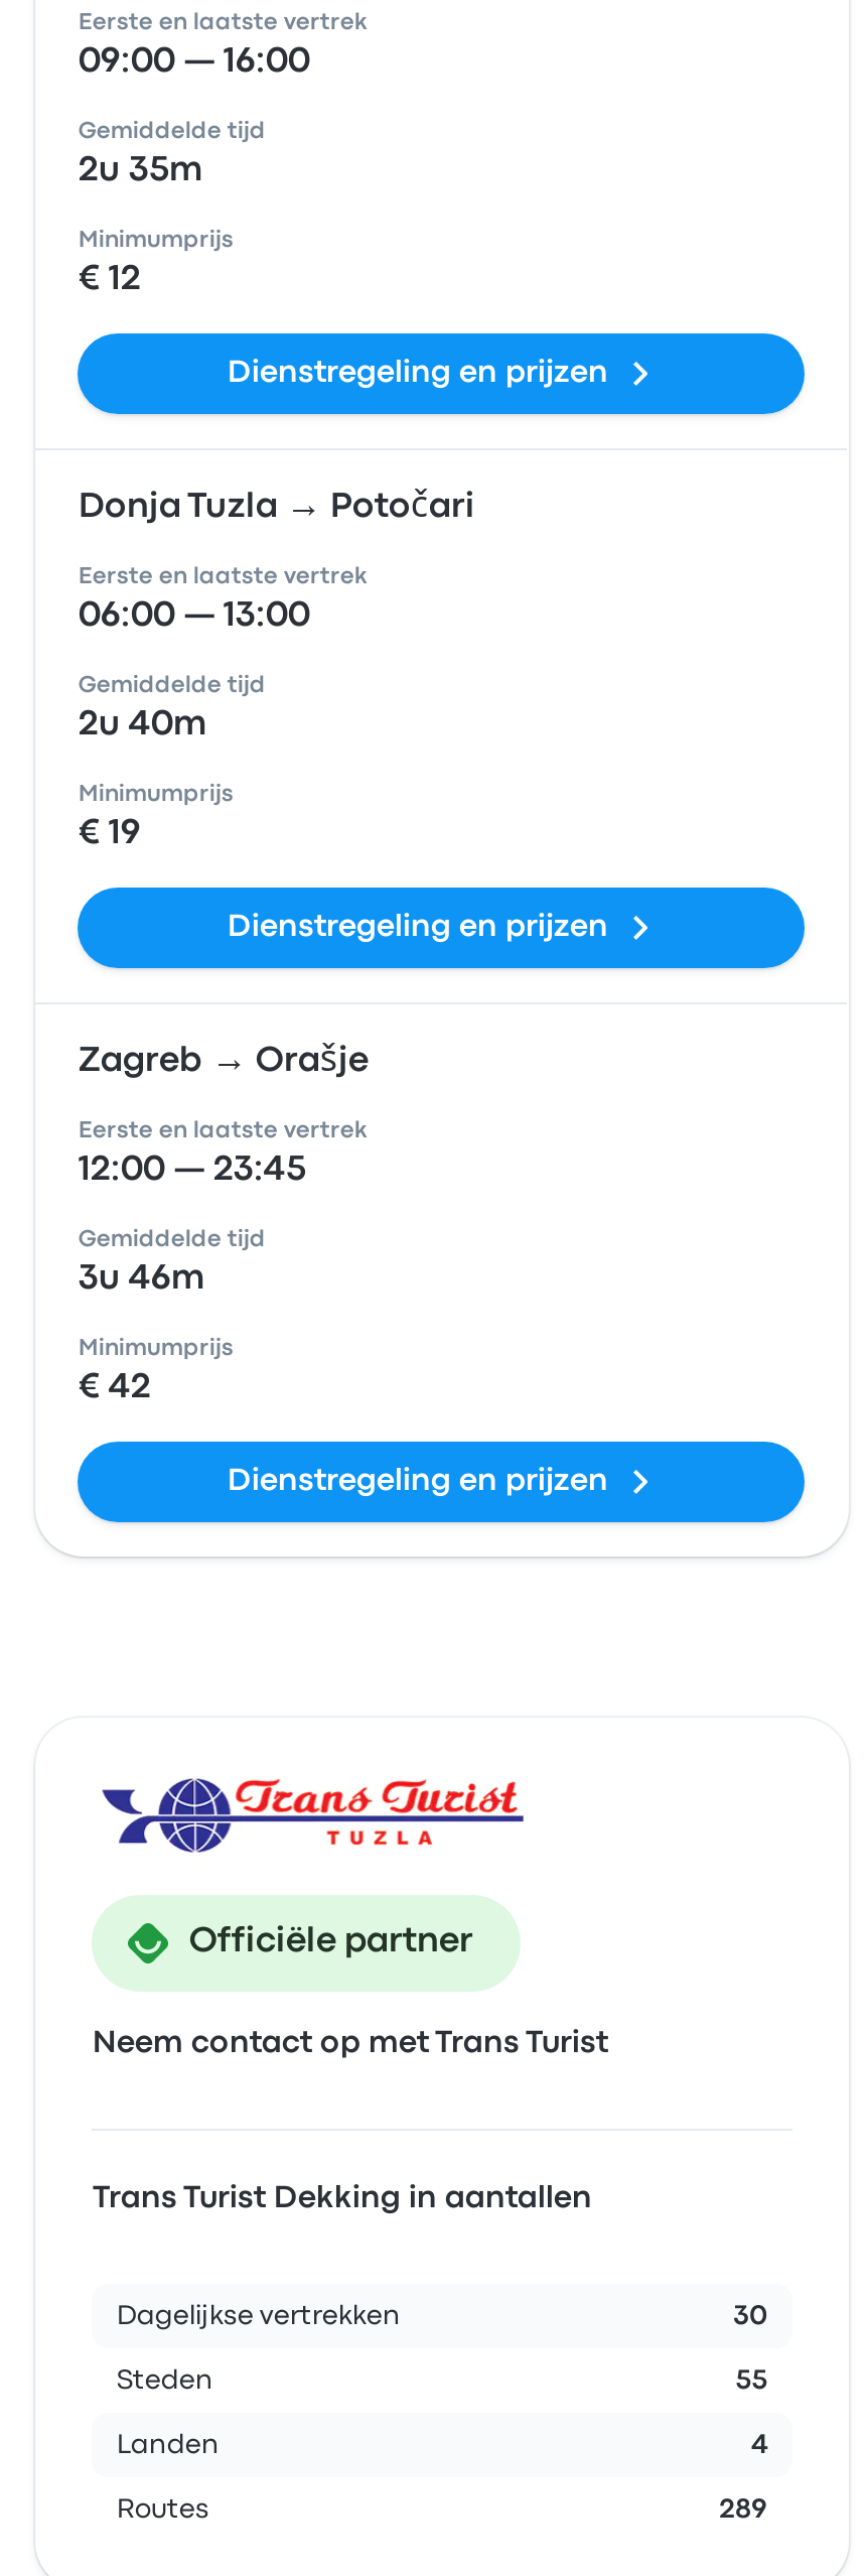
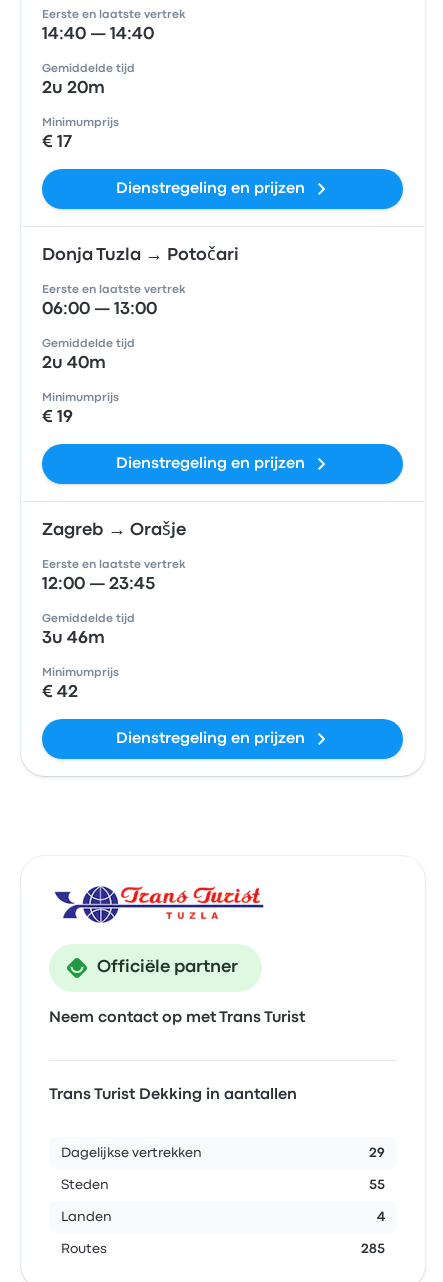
- 09:00 — 16:00
+ 14:40 — 14:40

- 2u 35m
+ 2u 20m

- € 12
+ € 17

- 30
+ 29

- 289
+ 285
